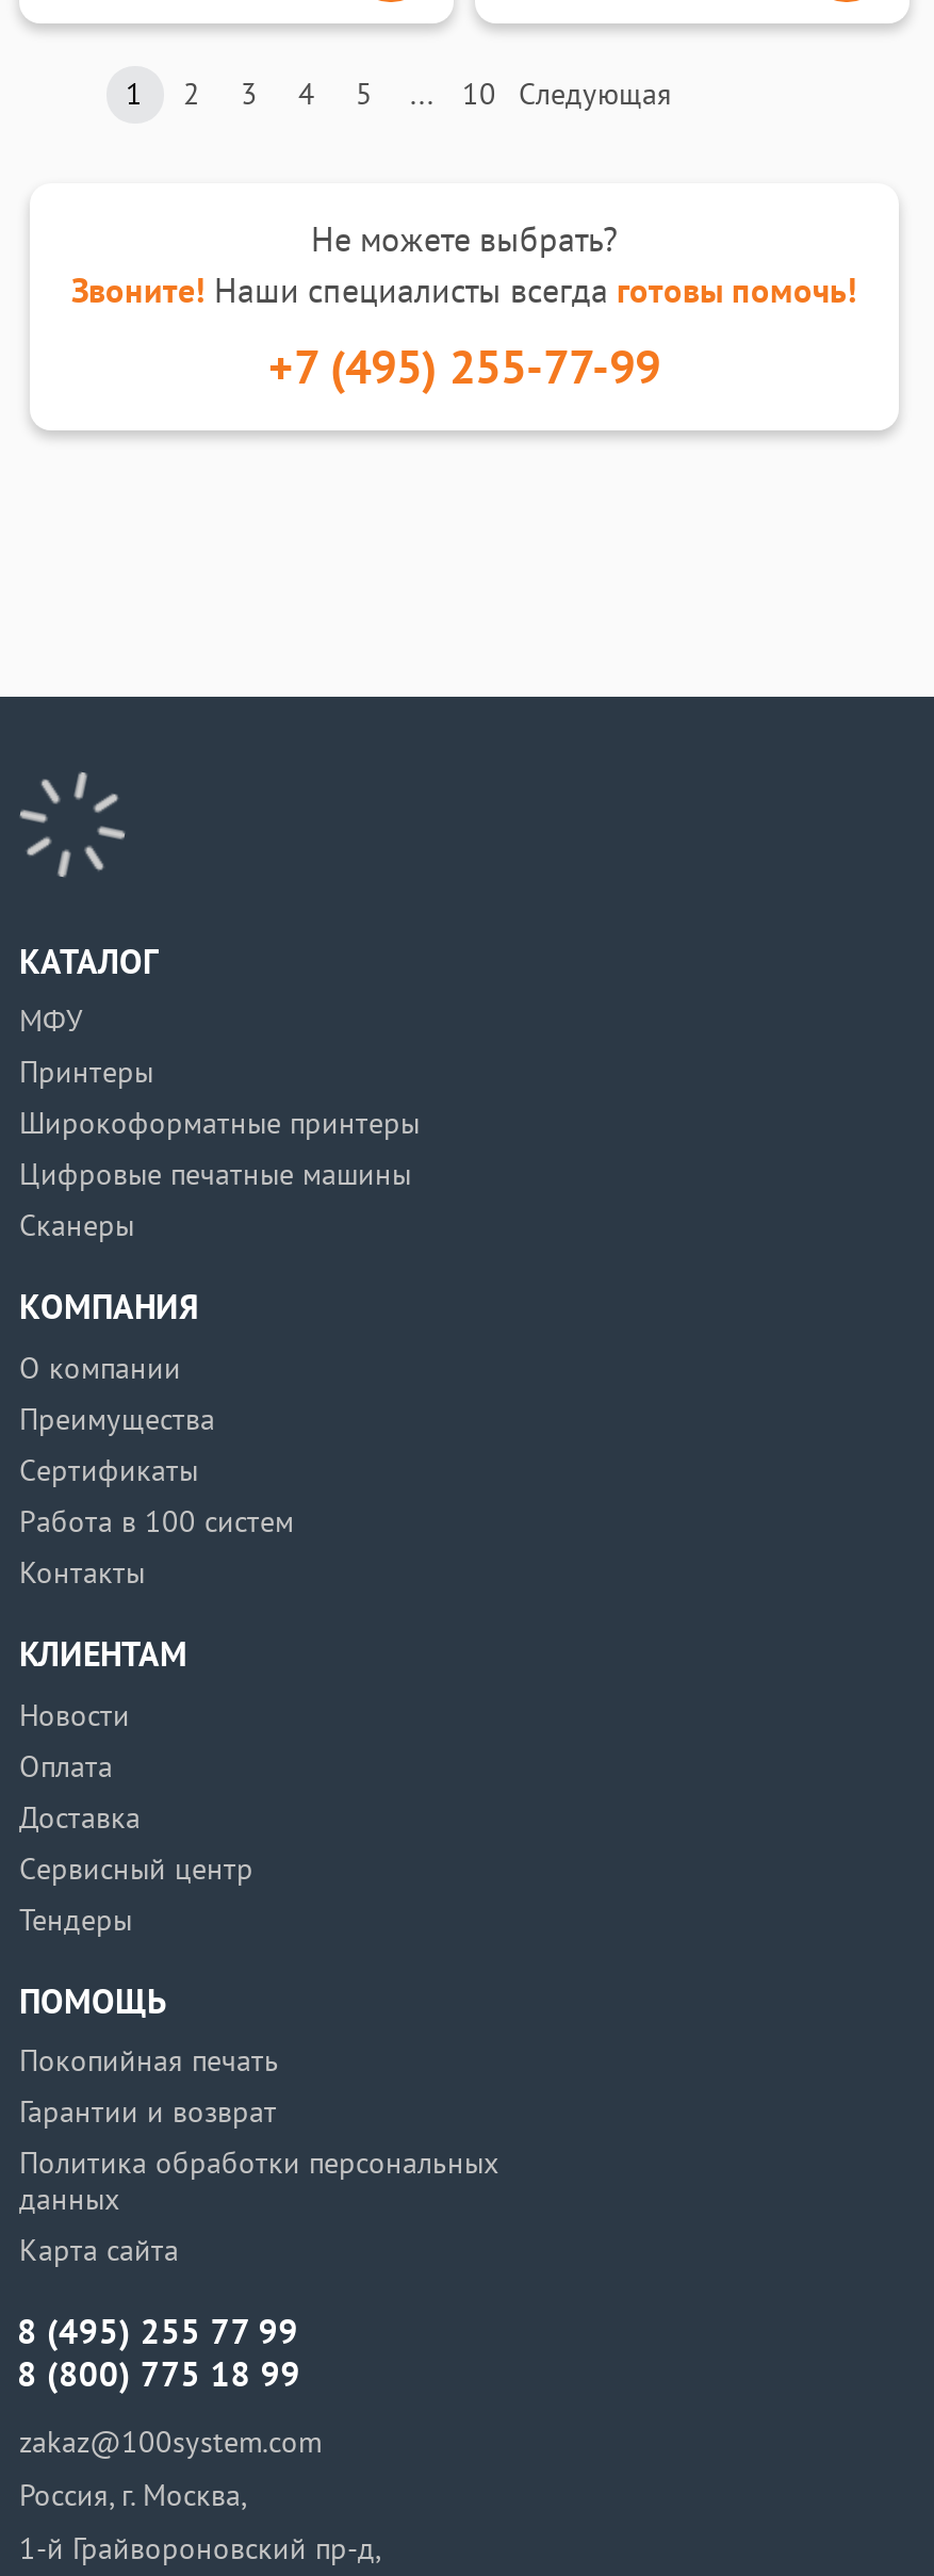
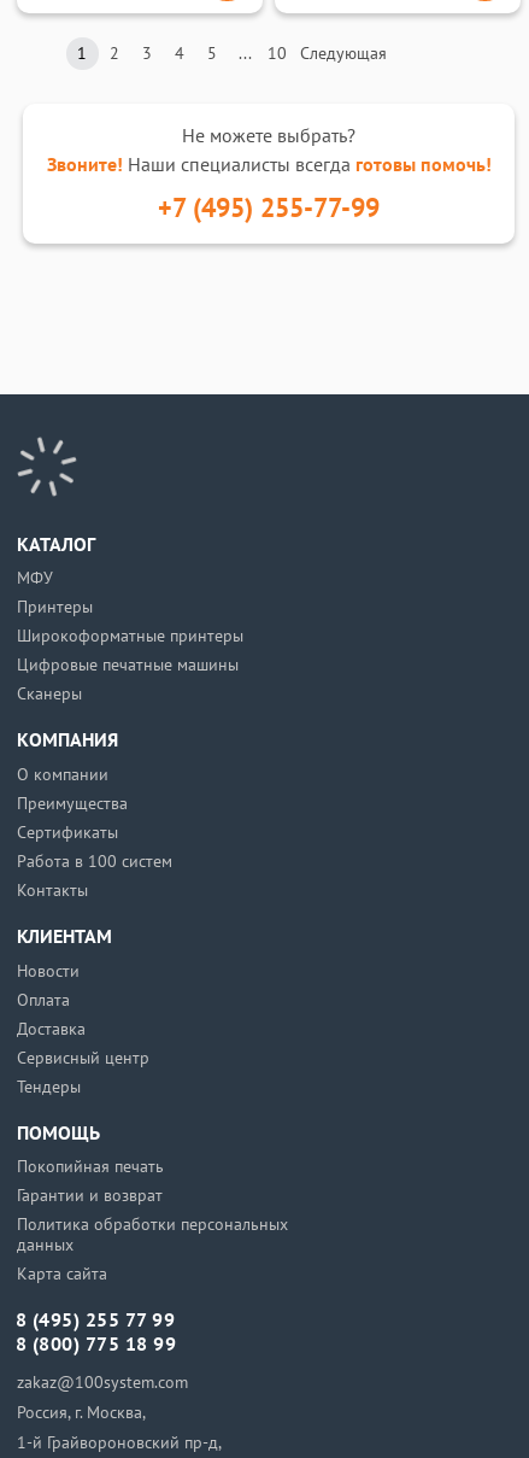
- [image]
+ [image]
